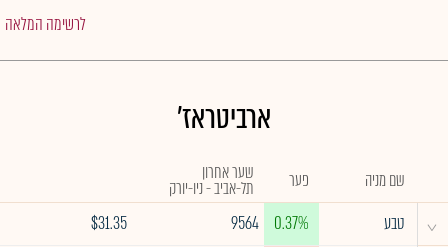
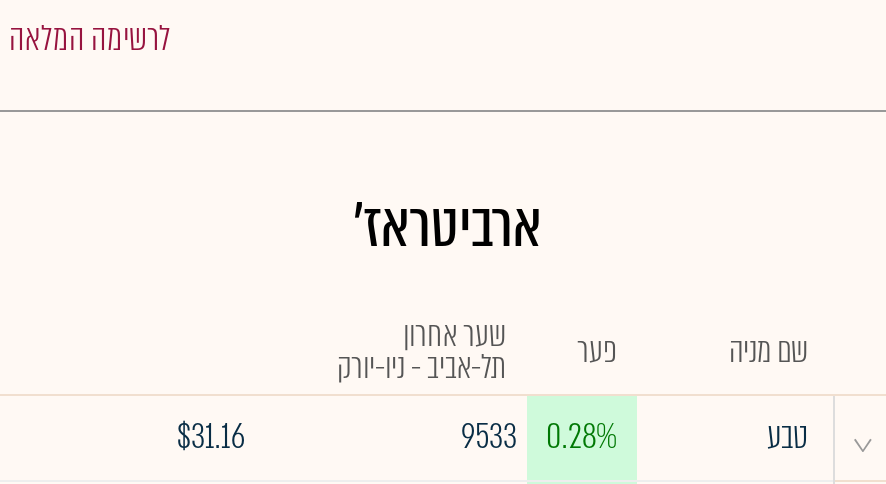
- $31.35
+ $31.16

- 9564
+ 9533

- 0.37%
+ 0.28%
